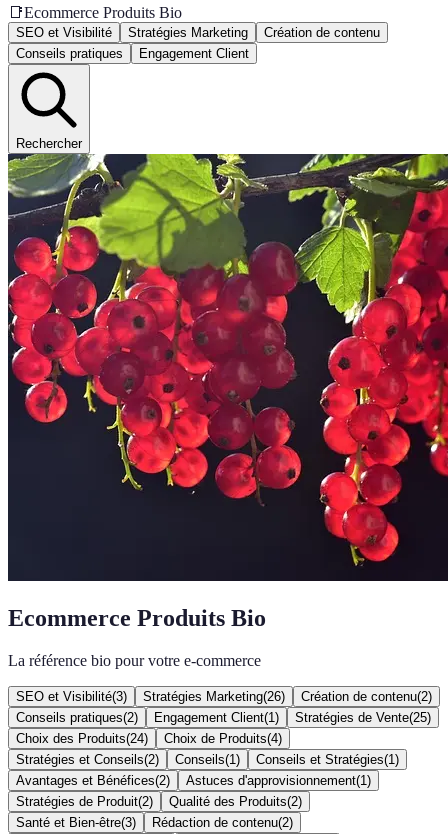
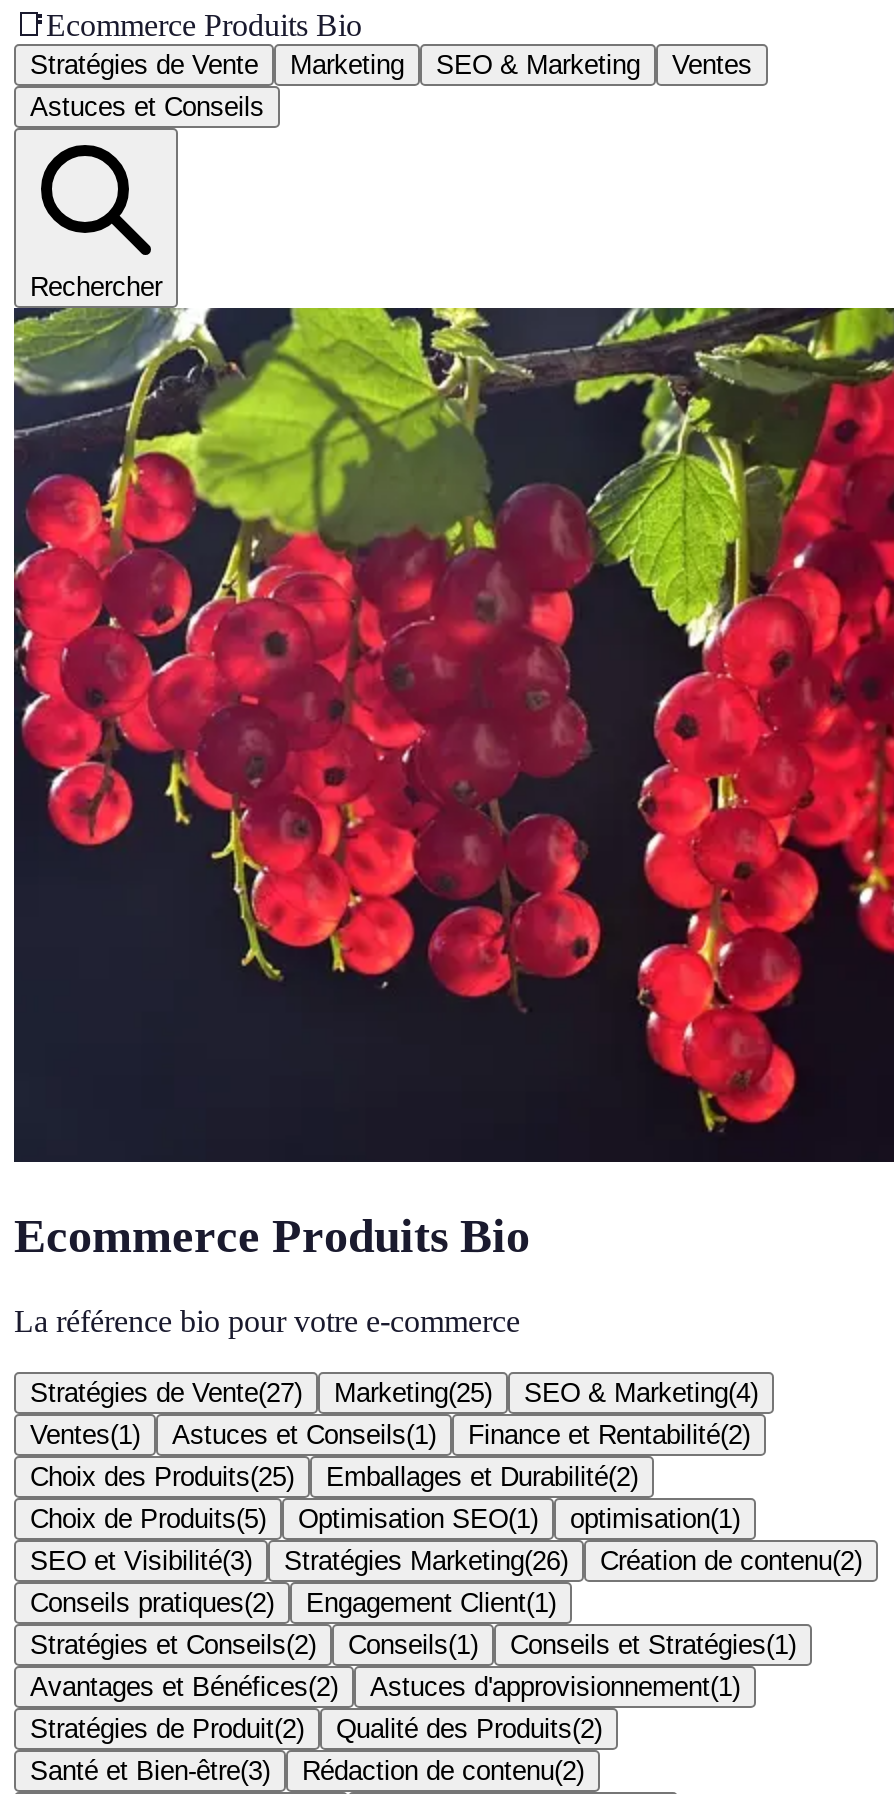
- SEO et Visibilité
- Stratégies Marketing
- Création de contenu
- Conseils pratiques
- Engagement Client
+ Stratégies de Vente
+ Marketing
+ SEO & Marketing
+ Ventes
+ Astuces et Conseils

+ Stratégies de Vente(27)
+ Marketing(25)
+ SEO & Marketing(4)
+ Ventes(1)
+ Astuces et Conseils(1)
+ Finance et Rentabilité(2)
+ Choix des Produits(25)
+ Emballages et Durabilité(2)
+ Choix de Produits(5)
+ Optimisation SEO(1)
+ optimisation(1)

moved down: SEO et Visibilité(3) | Stratégies Marketing(26) | Création de contenu(2) | Conseils pratiques(2) | Engagement Client(1)

- Stratégies de Vente(25)
- Choix des Produits(24)
- Choix de Produits(4)
